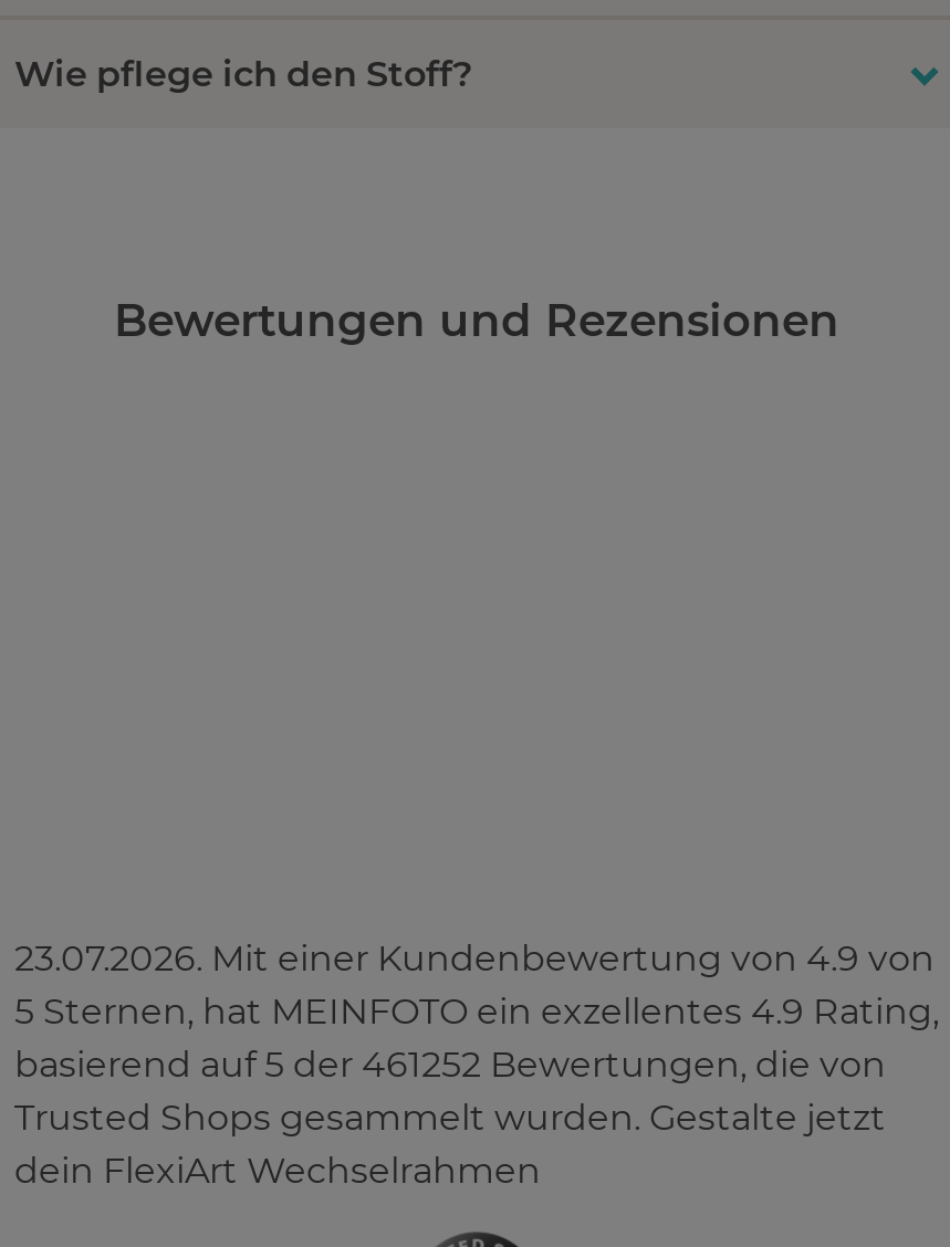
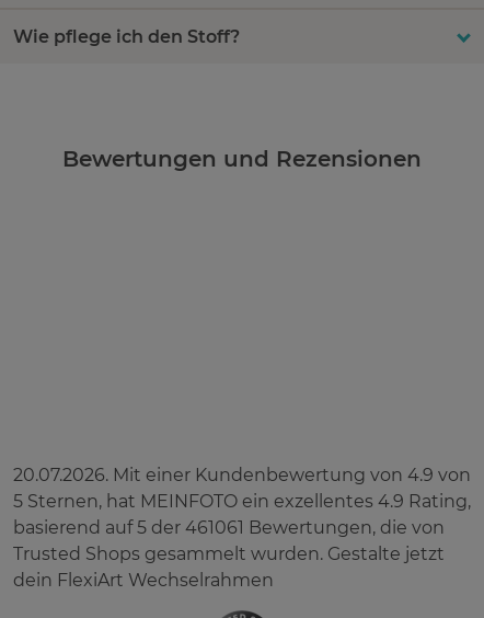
- 23.07.2026. Mit einer Kundenbewertung von 4.9 von
+ 20.07.2026. Mit einer Kundenbewertung von 4.9 von

- basierend auf 5 der 461252 Bewertungen, die von
+ basierend auf 5 der 461061 Bewertungen, die von
